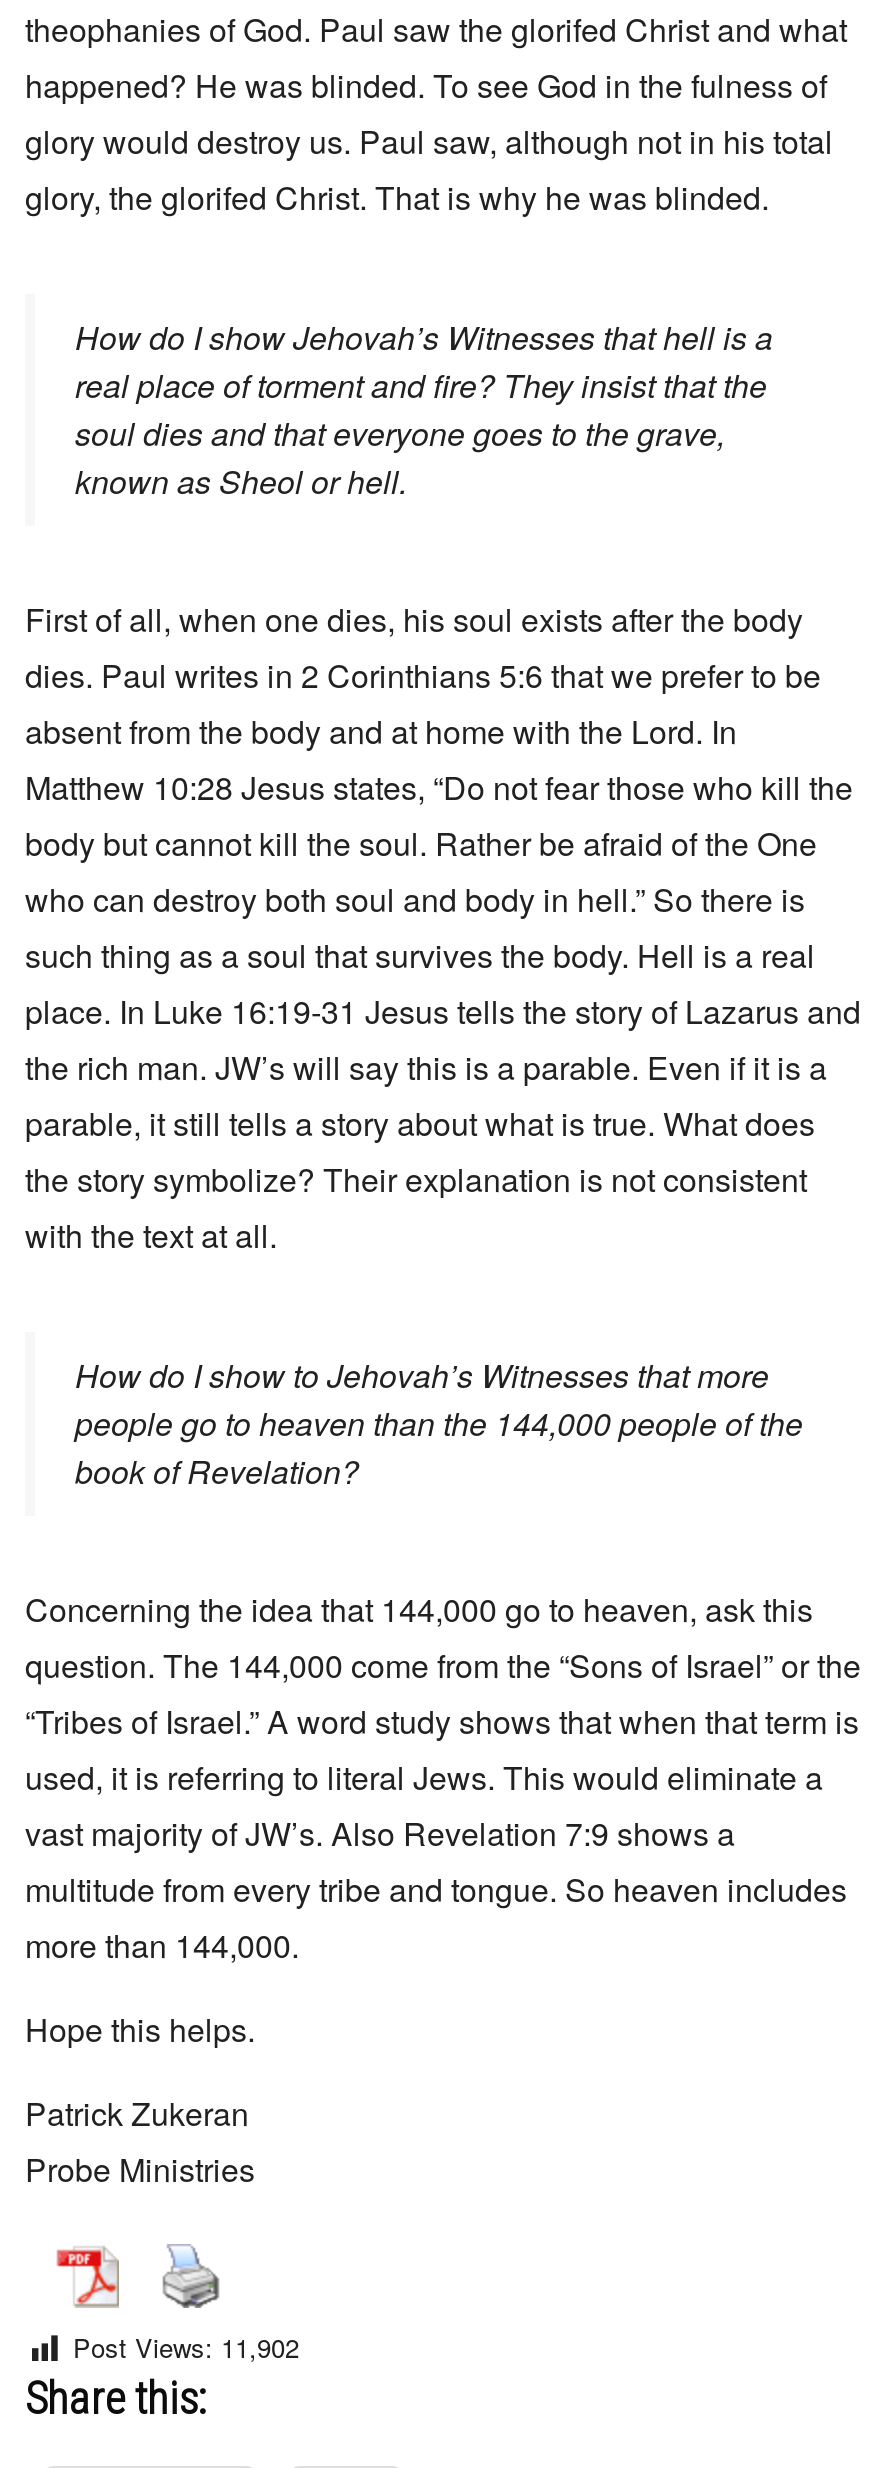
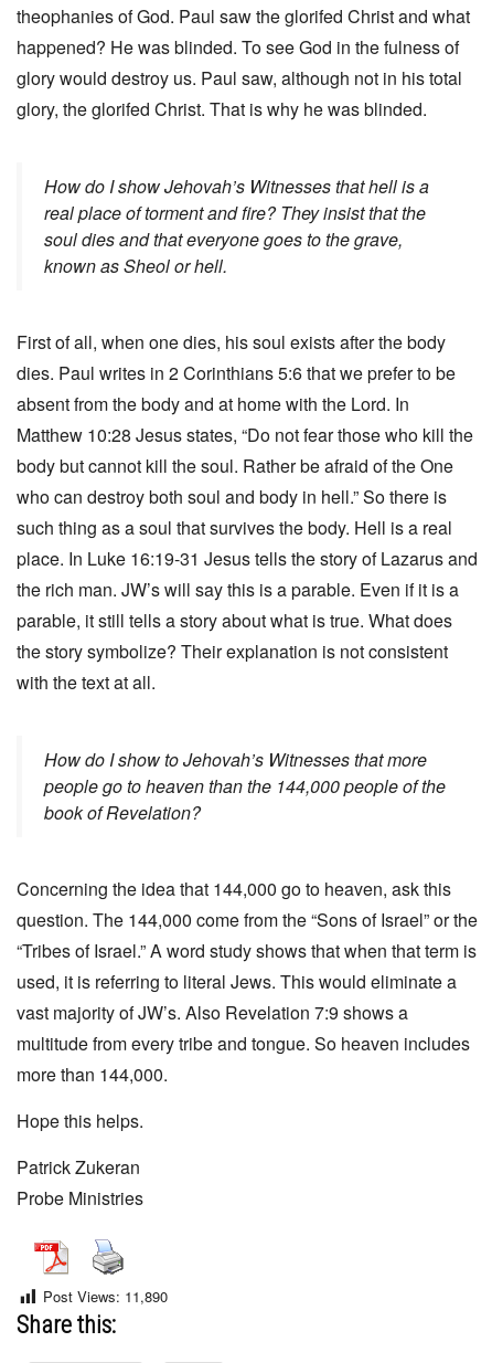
- Post Views: 11,902
+ Post Views: 11,890
